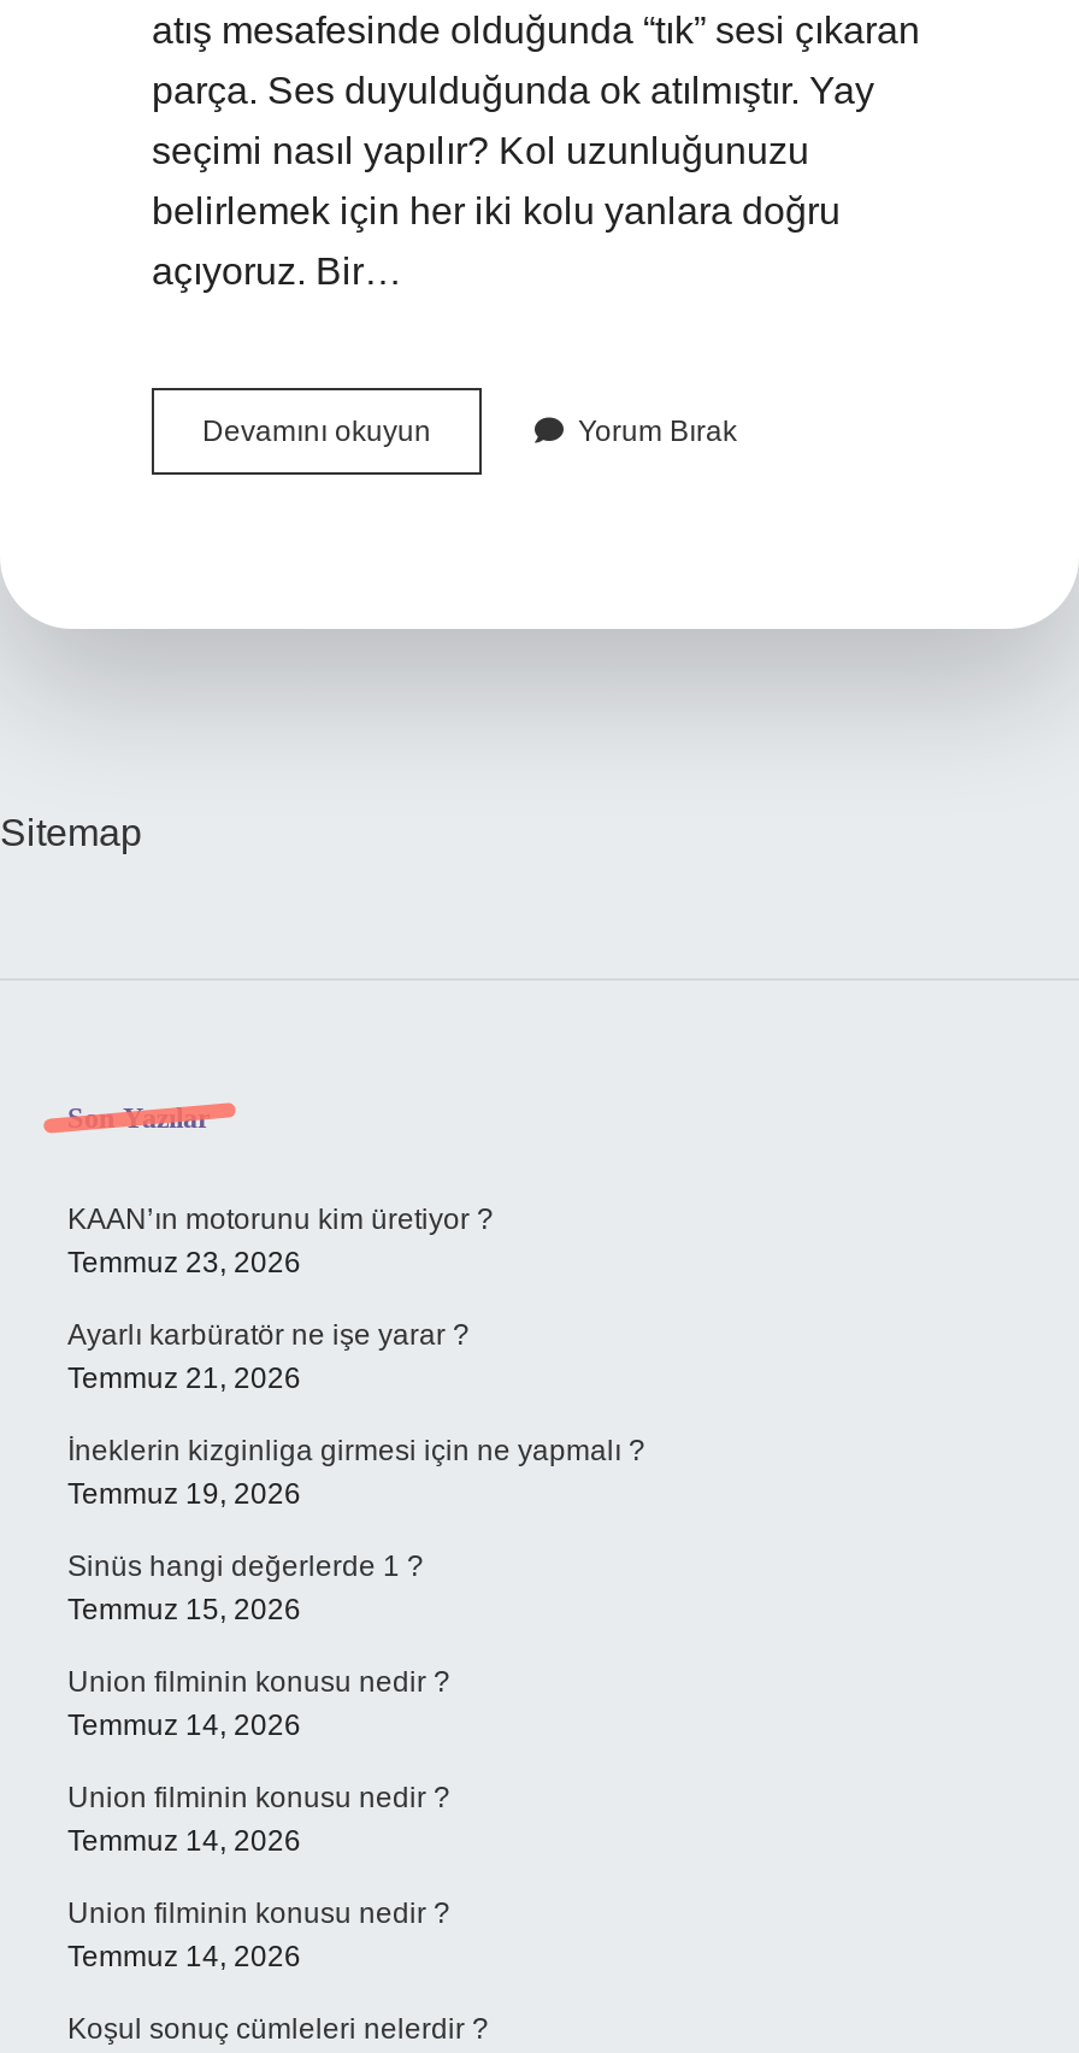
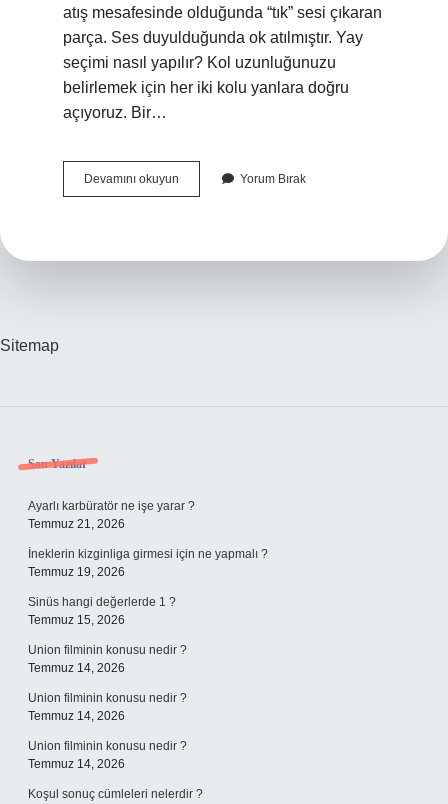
- KAAN’ın motorunu kim üretiyor ?
- Temmuz 23, 2026
